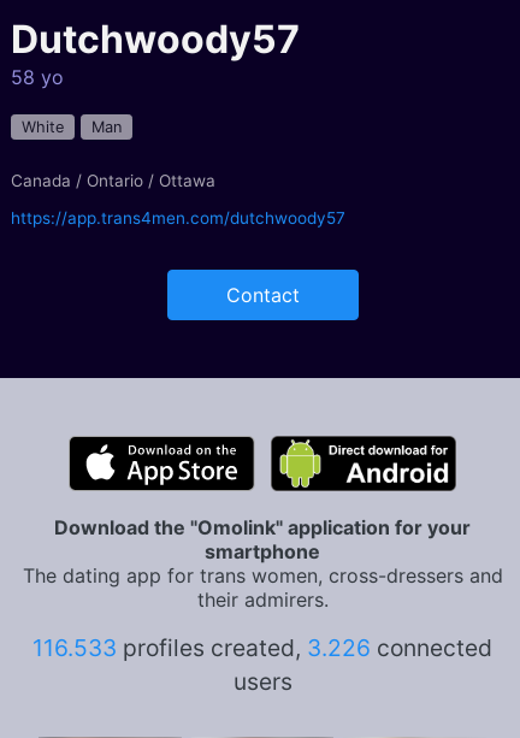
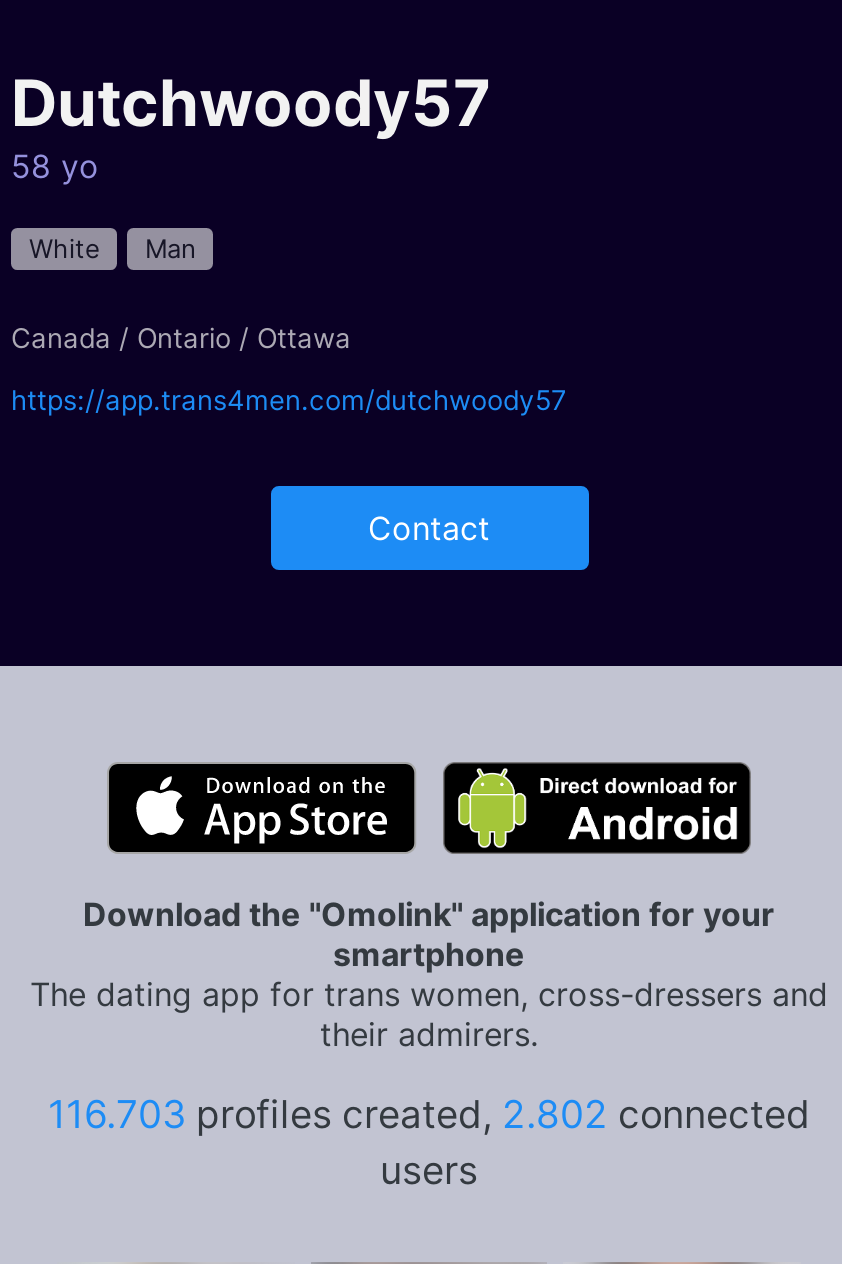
- 116.533 profiles created, 3.226 connected
+ 116.703 profiles created, 2.802 connected
